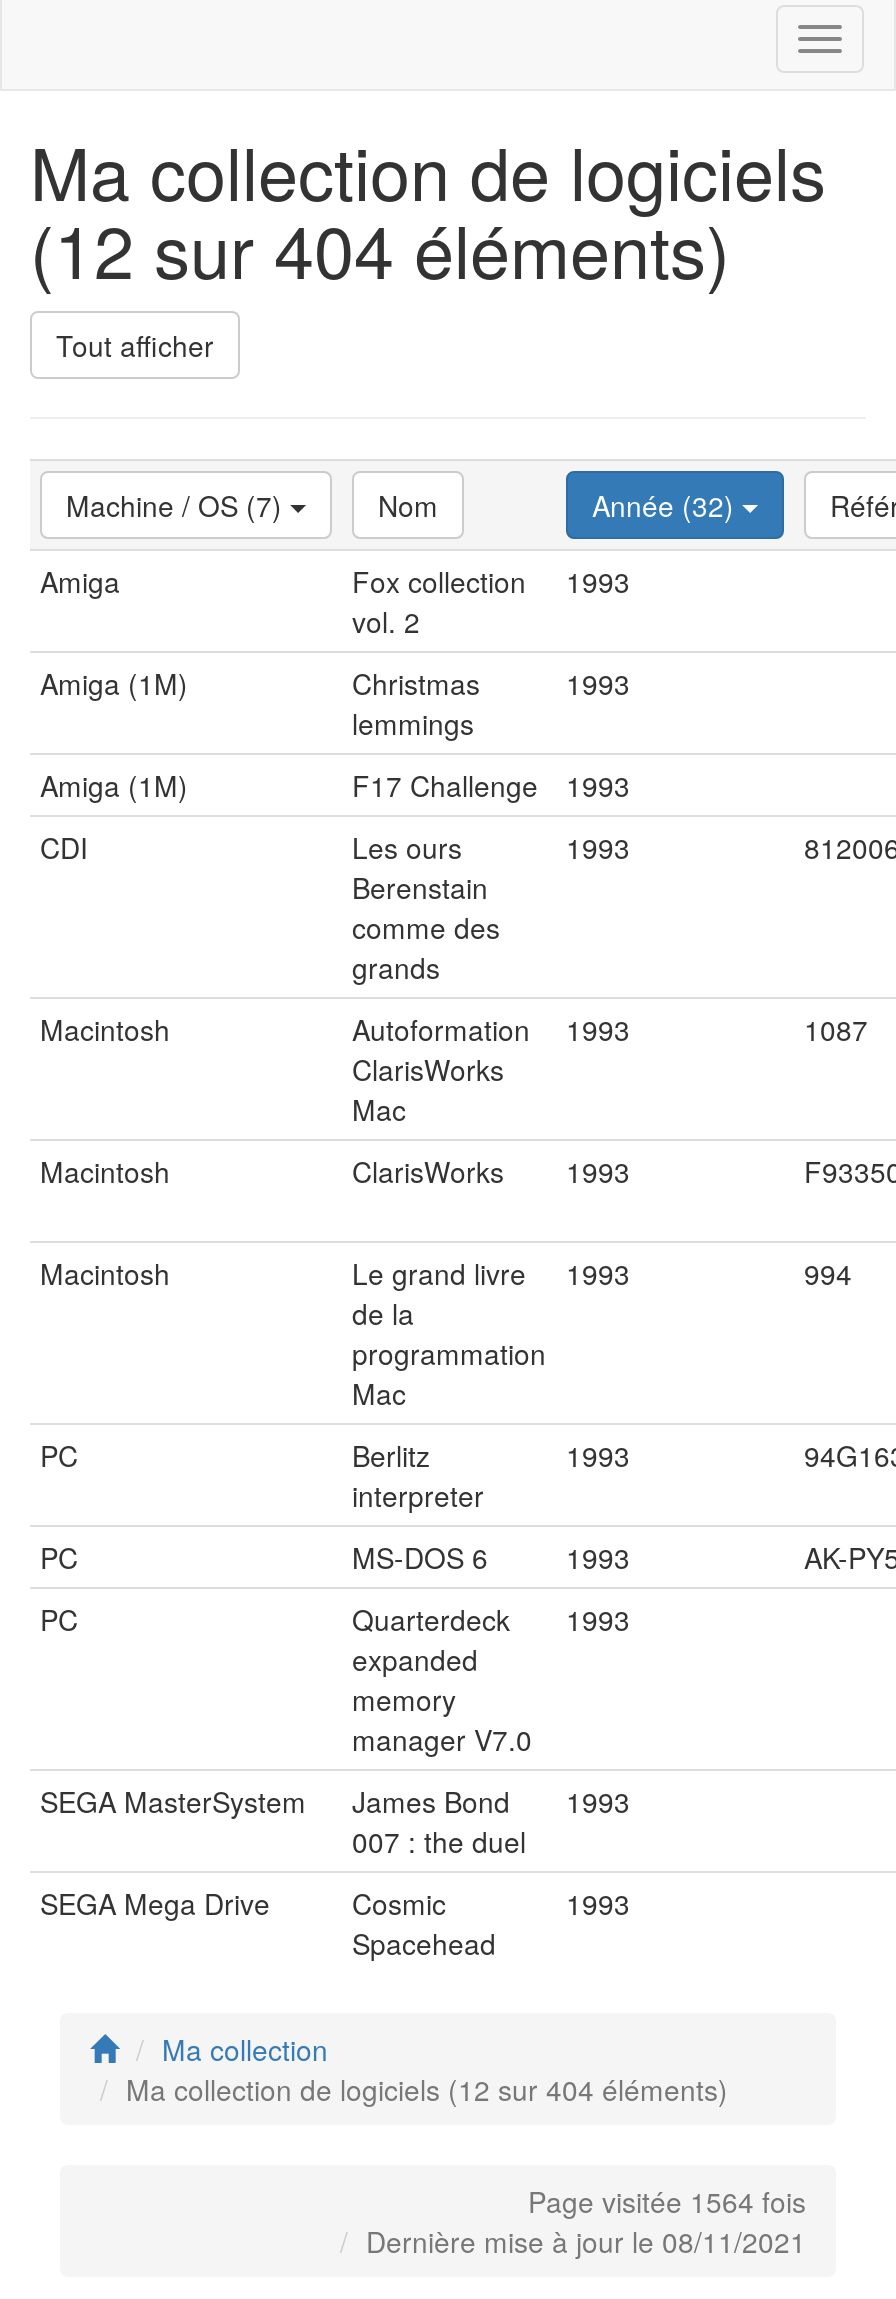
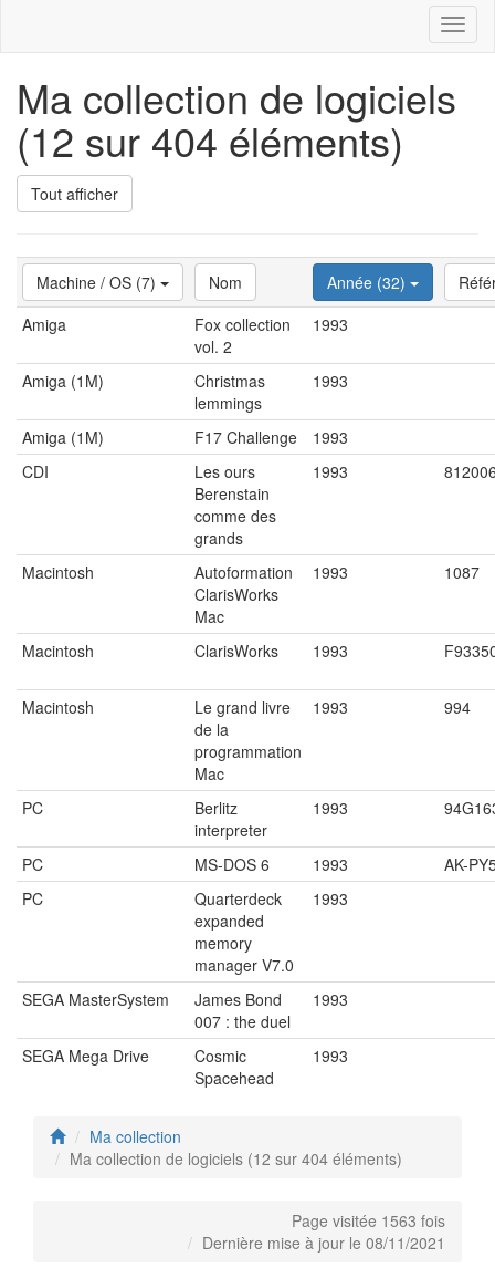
- Page visitée 1564 fois
+ Page visitée 1563 fois
